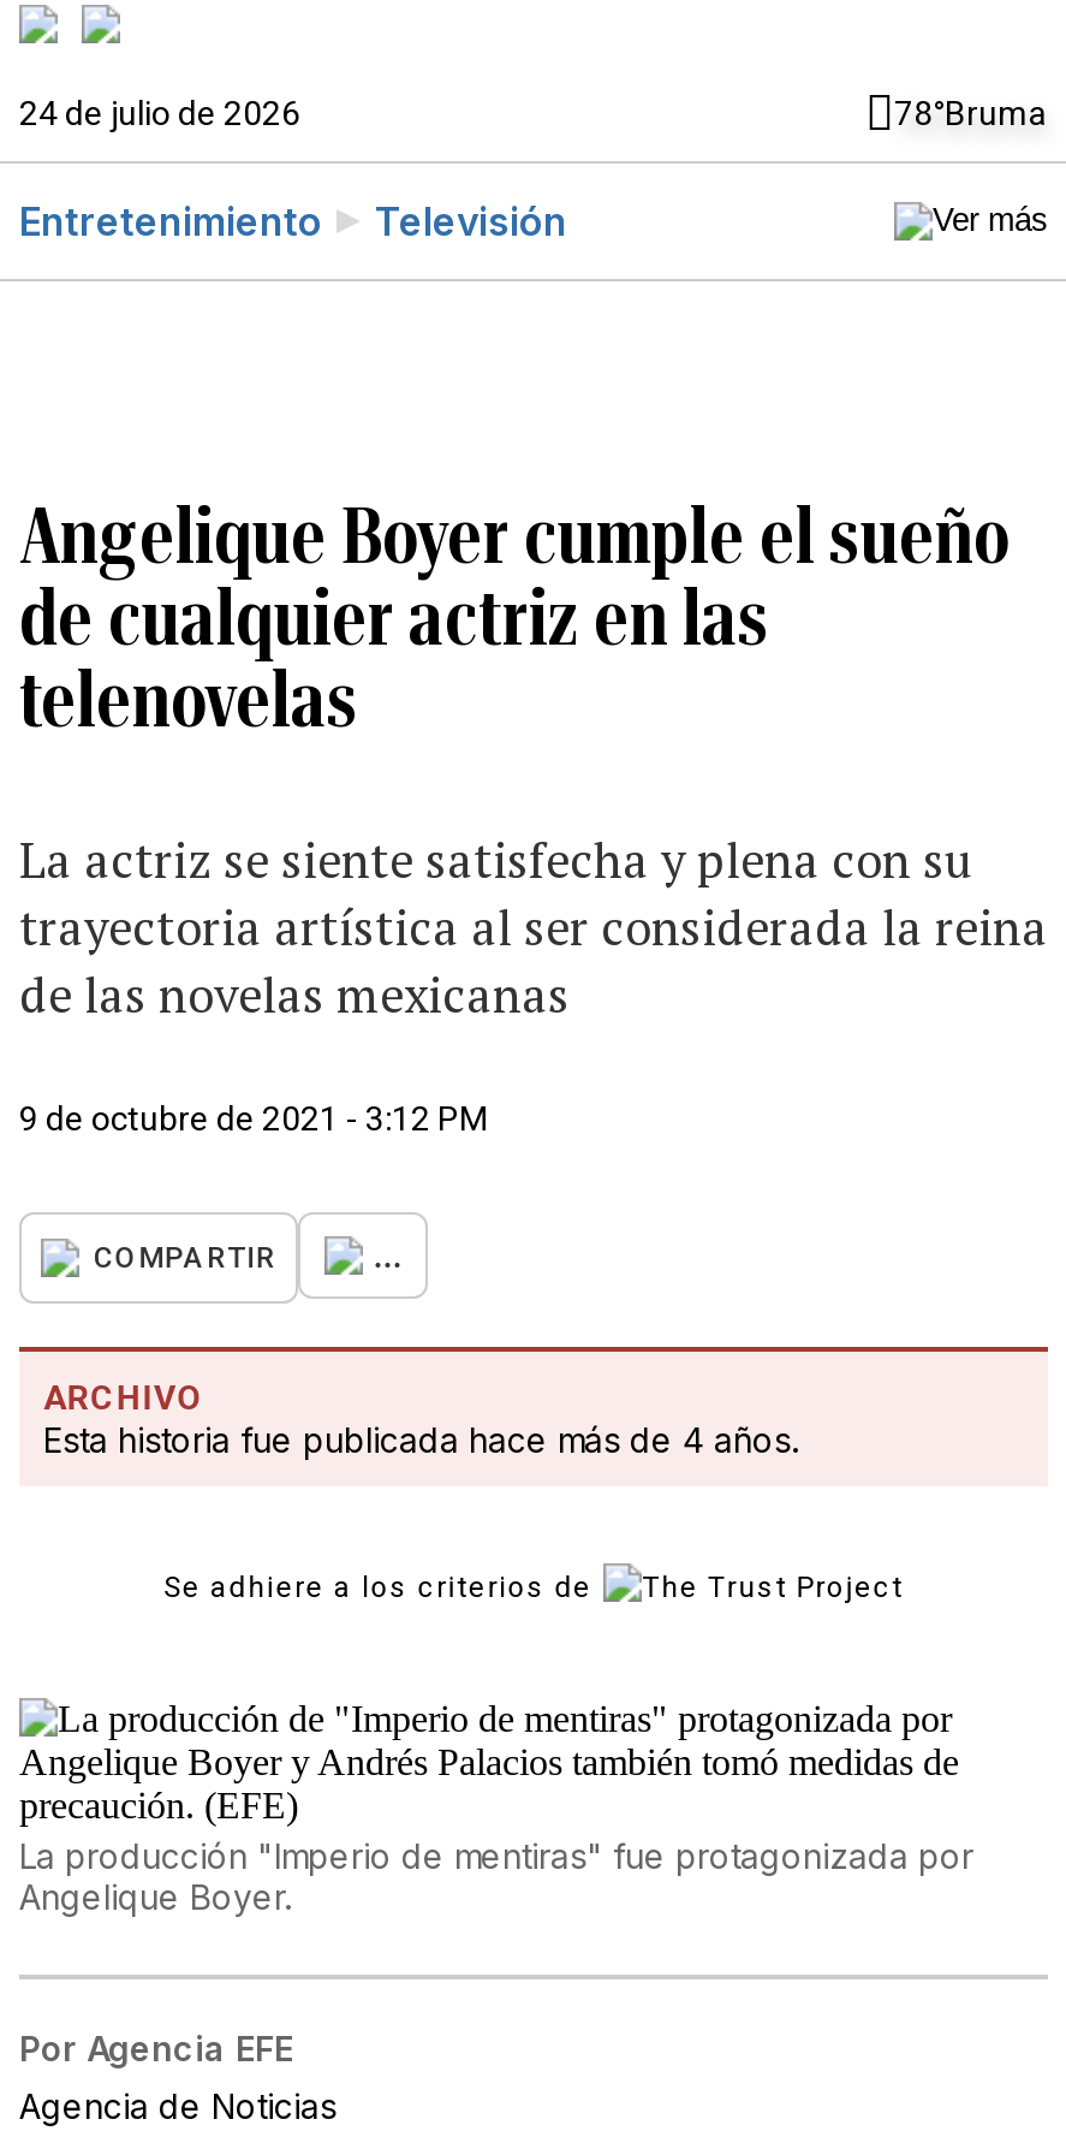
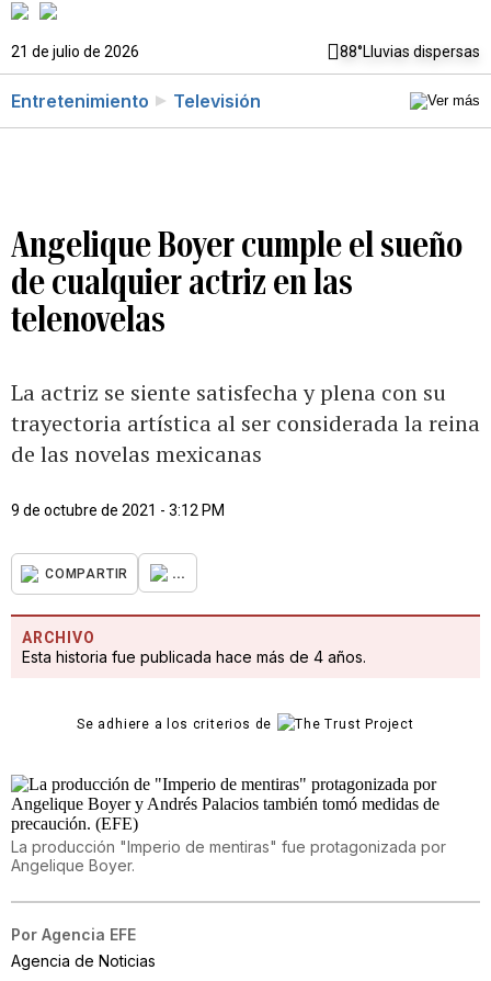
- 24 de julio de 2026
- 78°Bruma
+ 21 de julio de 2026
+ 88°Lluvias dispersas
